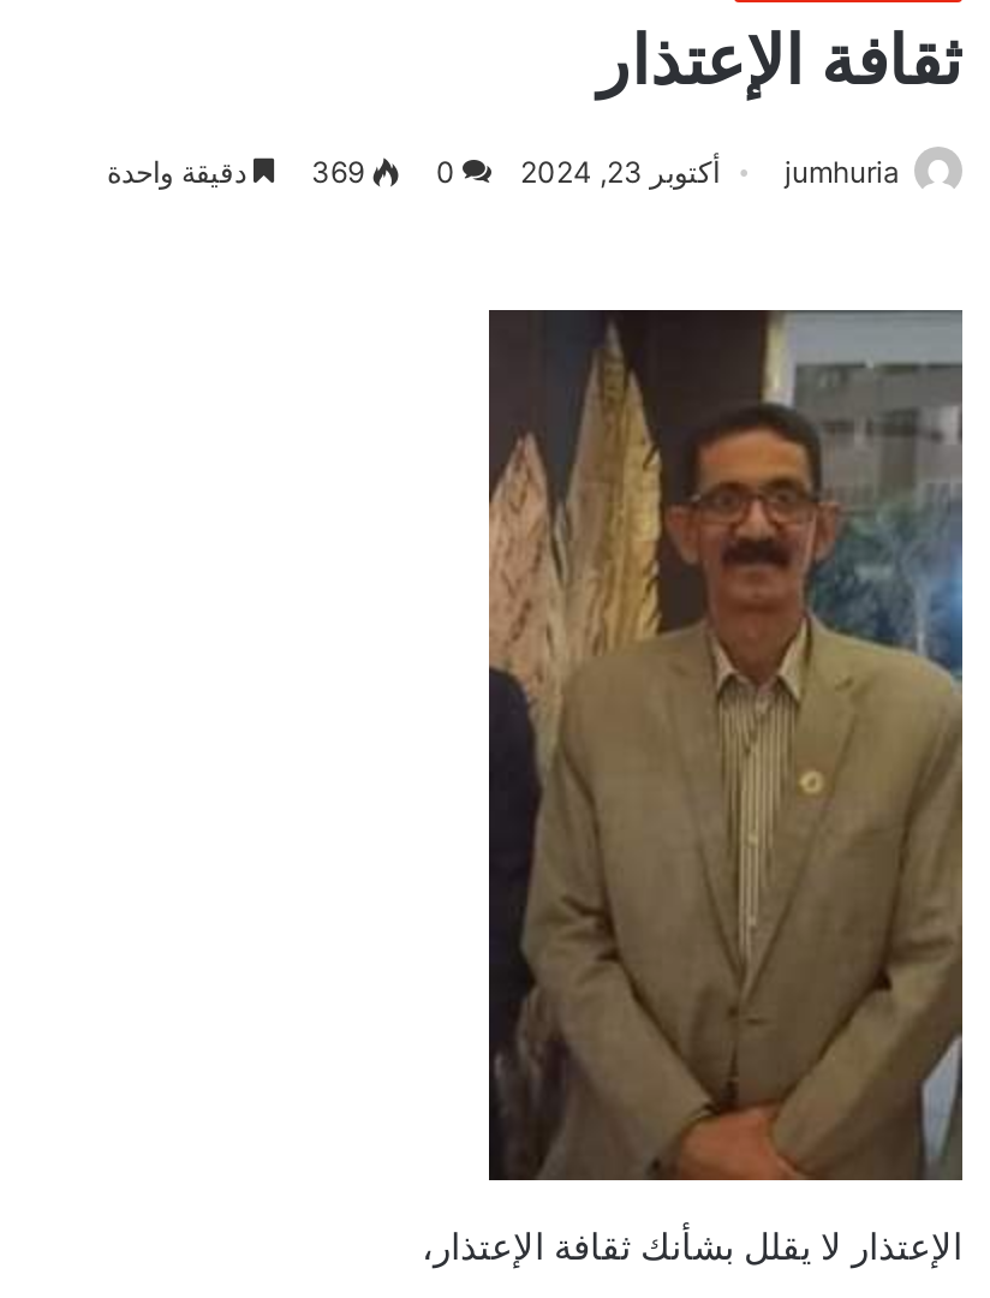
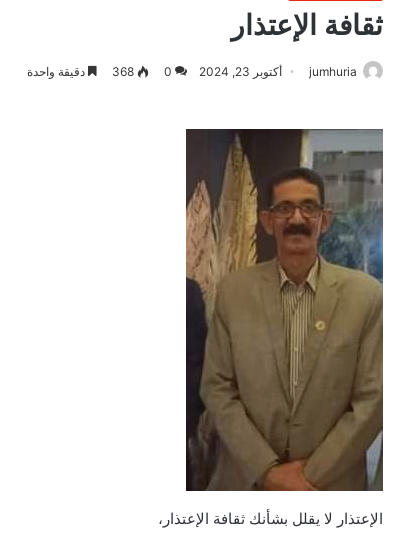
- 0 369 دقيقة واحدة
+ 0 368 دقيقة واحدة
